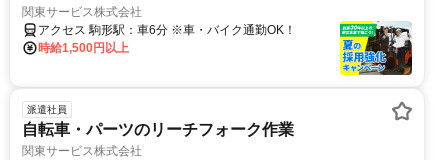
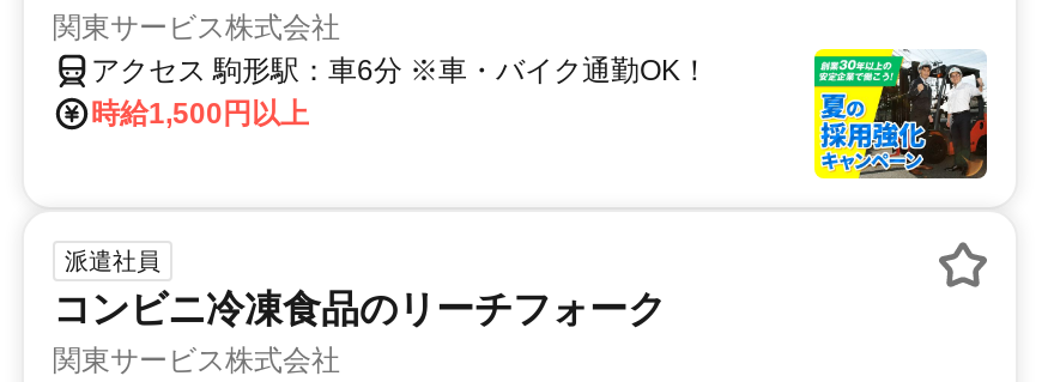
- 自転車・パーツのリーチフォーク作業
+ コンビニ冷凍食品のリーチフォーク
